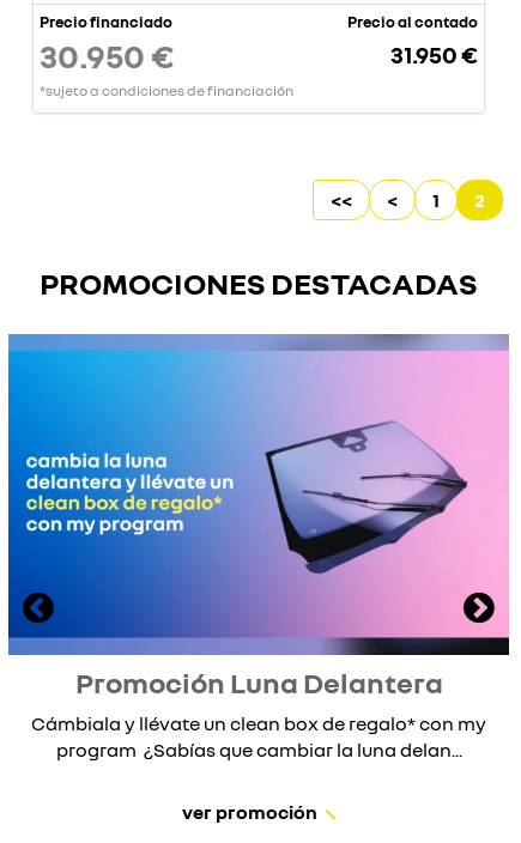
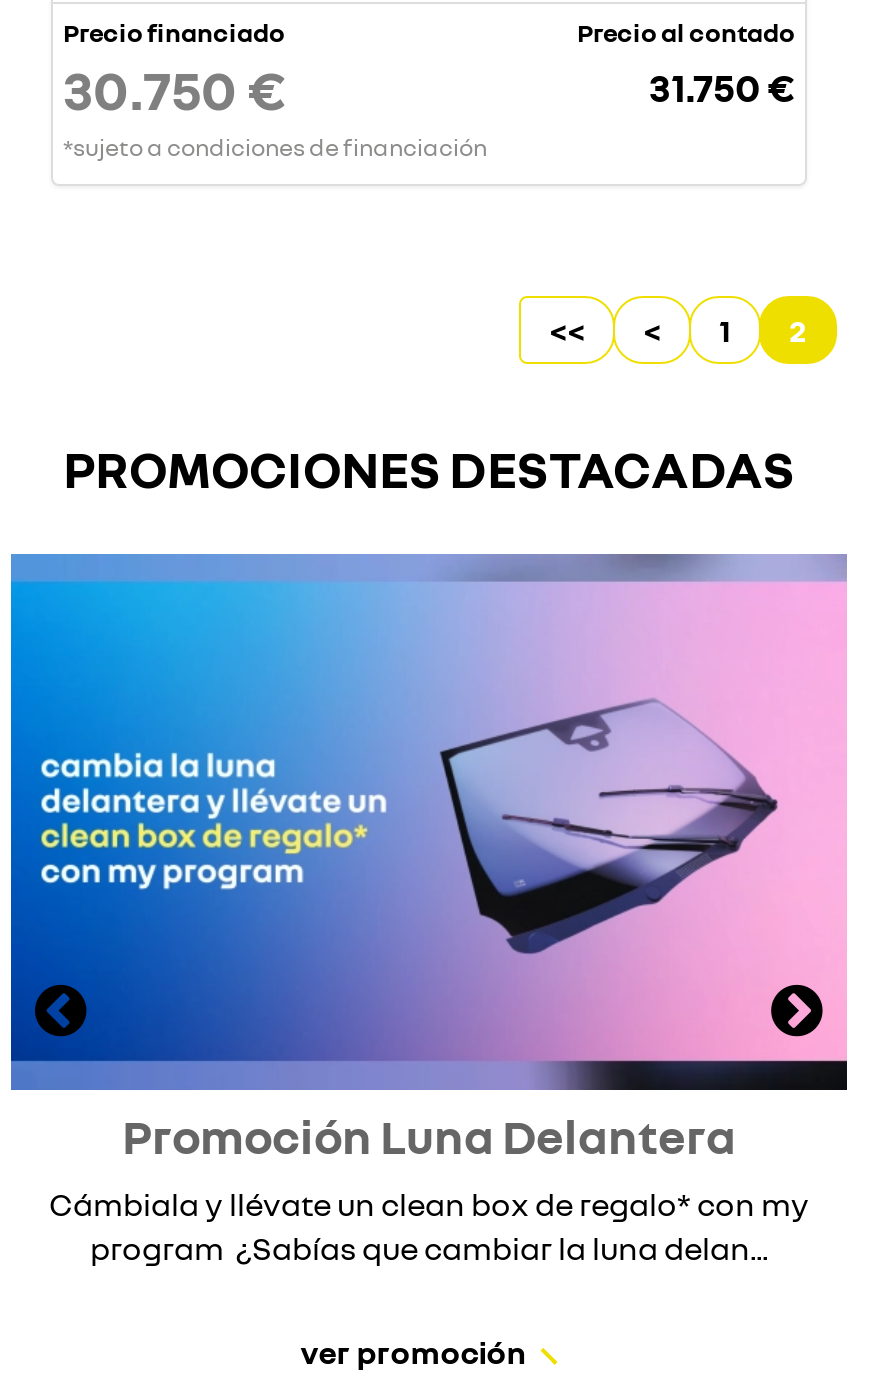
- 30.950 €
+ 30.750 €

- 31.950 €
+ 31.750 €
